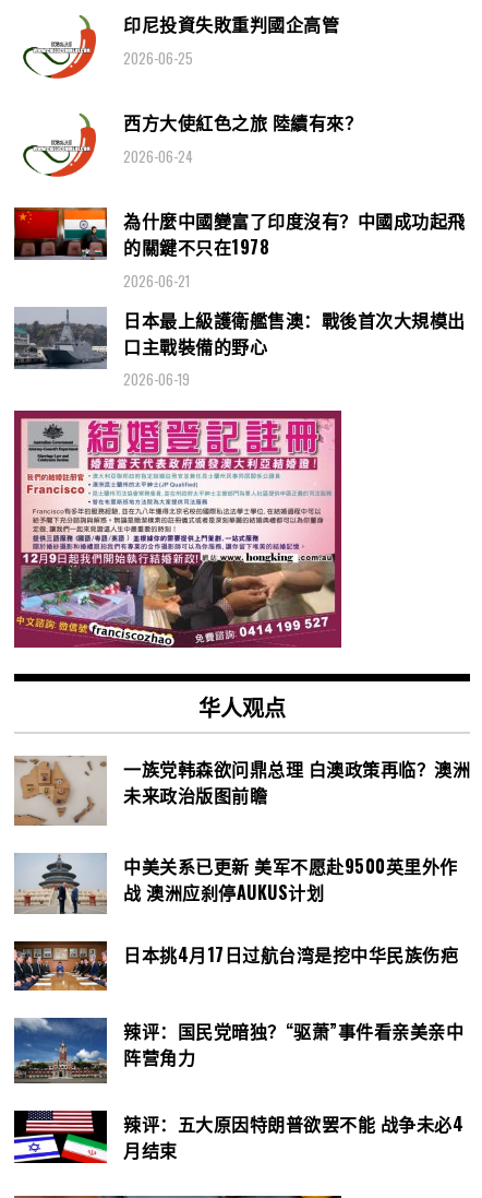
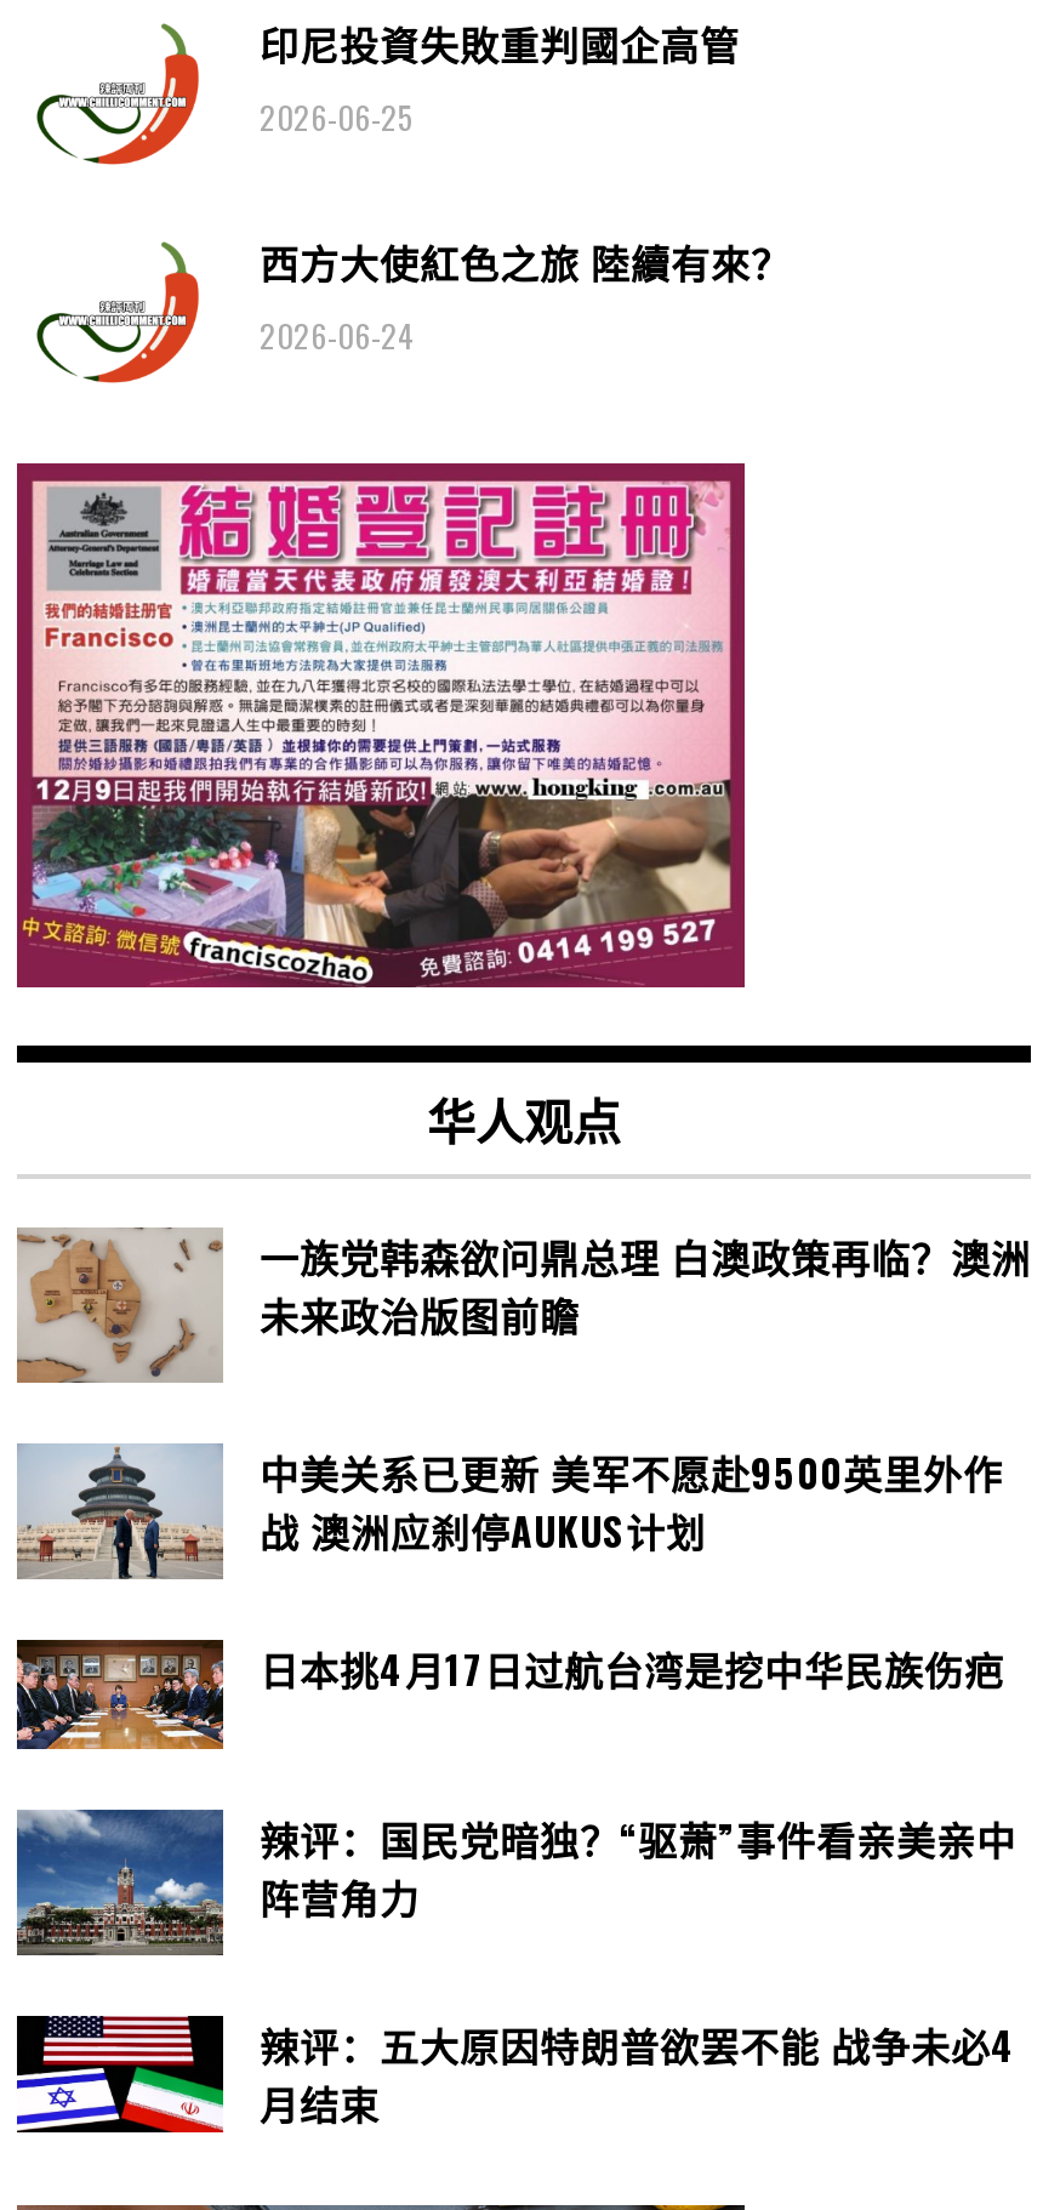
- [image]
- 為什麼中國變富了印度沒有？中國成功起飛
- 的關鍵不只在1978
- 2026-06-21
- 日本最上級護衛艦售澳：戰後首次大規模出
- 口主戰裝備的野心
- 2026-06-19

- [image]
